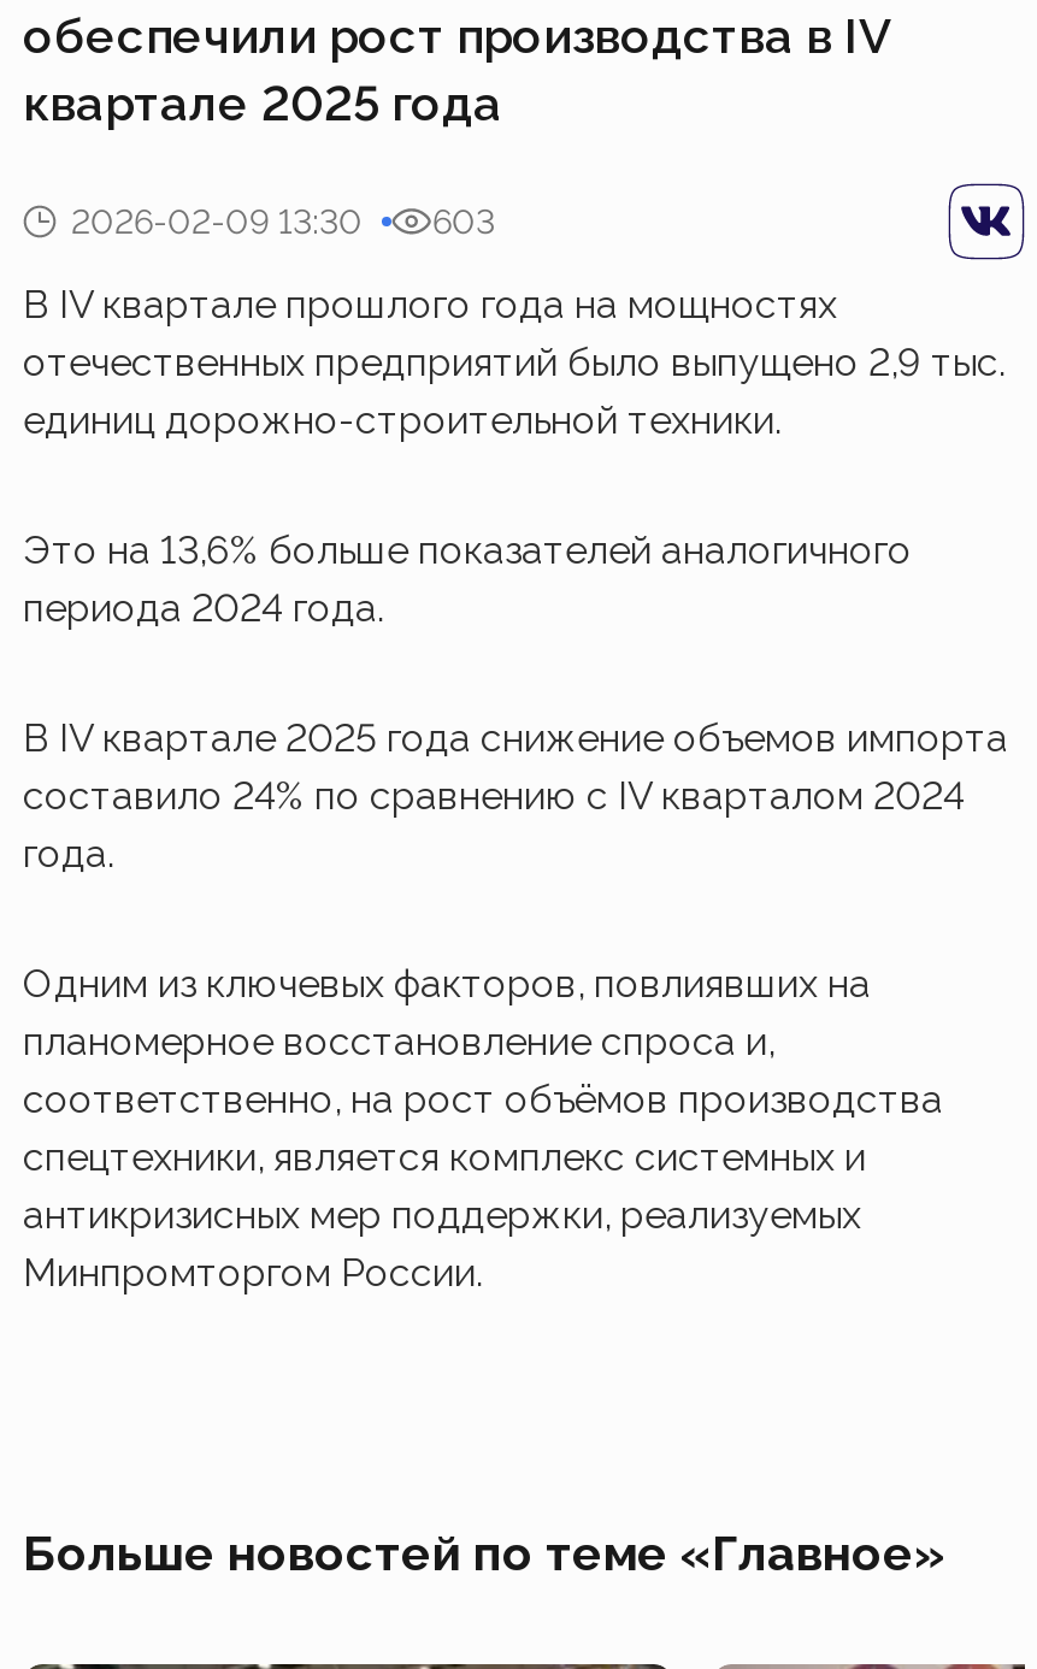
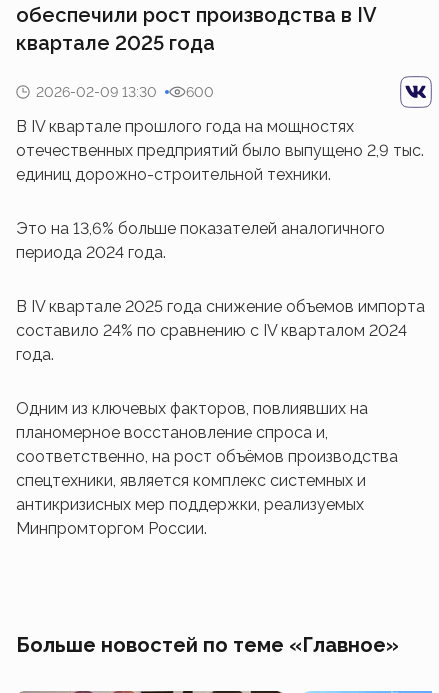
- 2026-02-09 13:30 603
+ 2026-02-09 13:30 600
